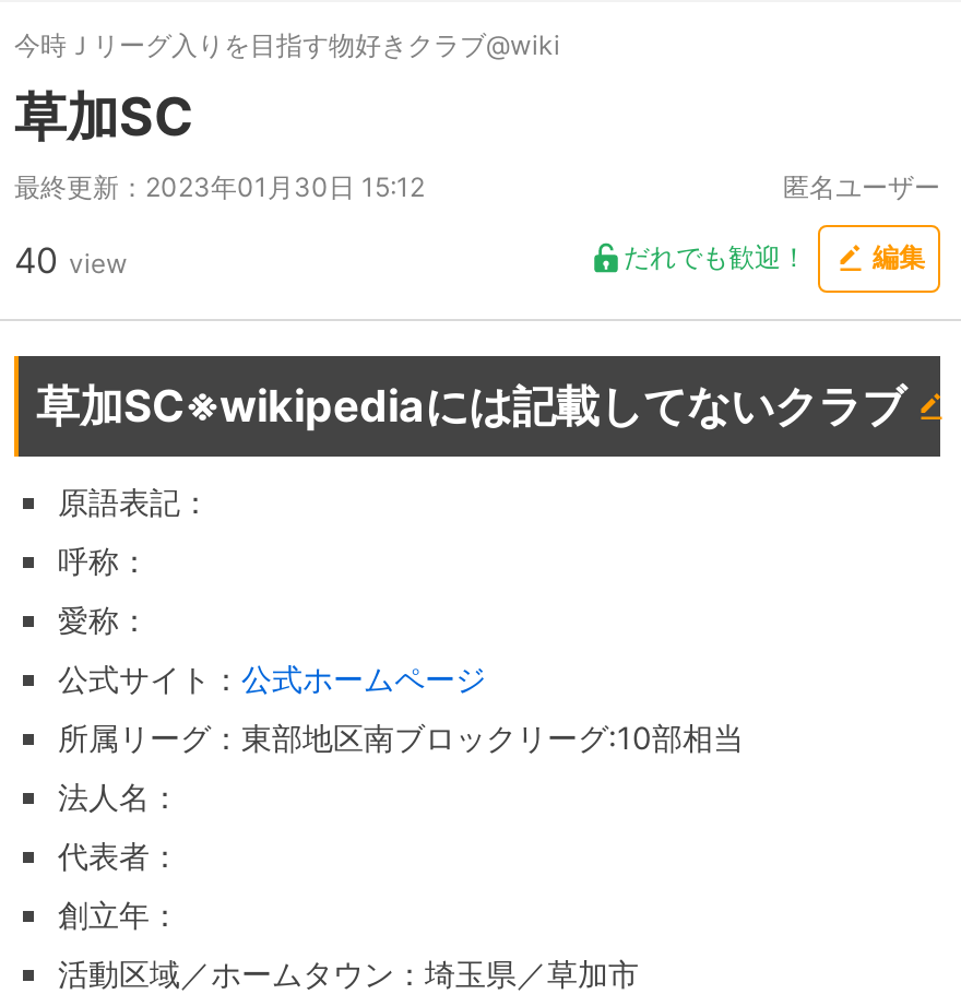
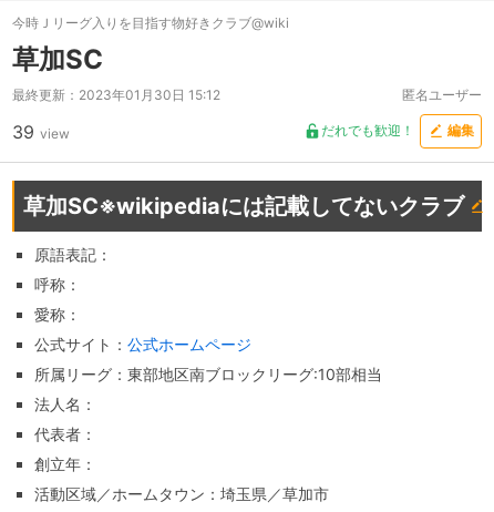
- 40 view
+ 39 view
